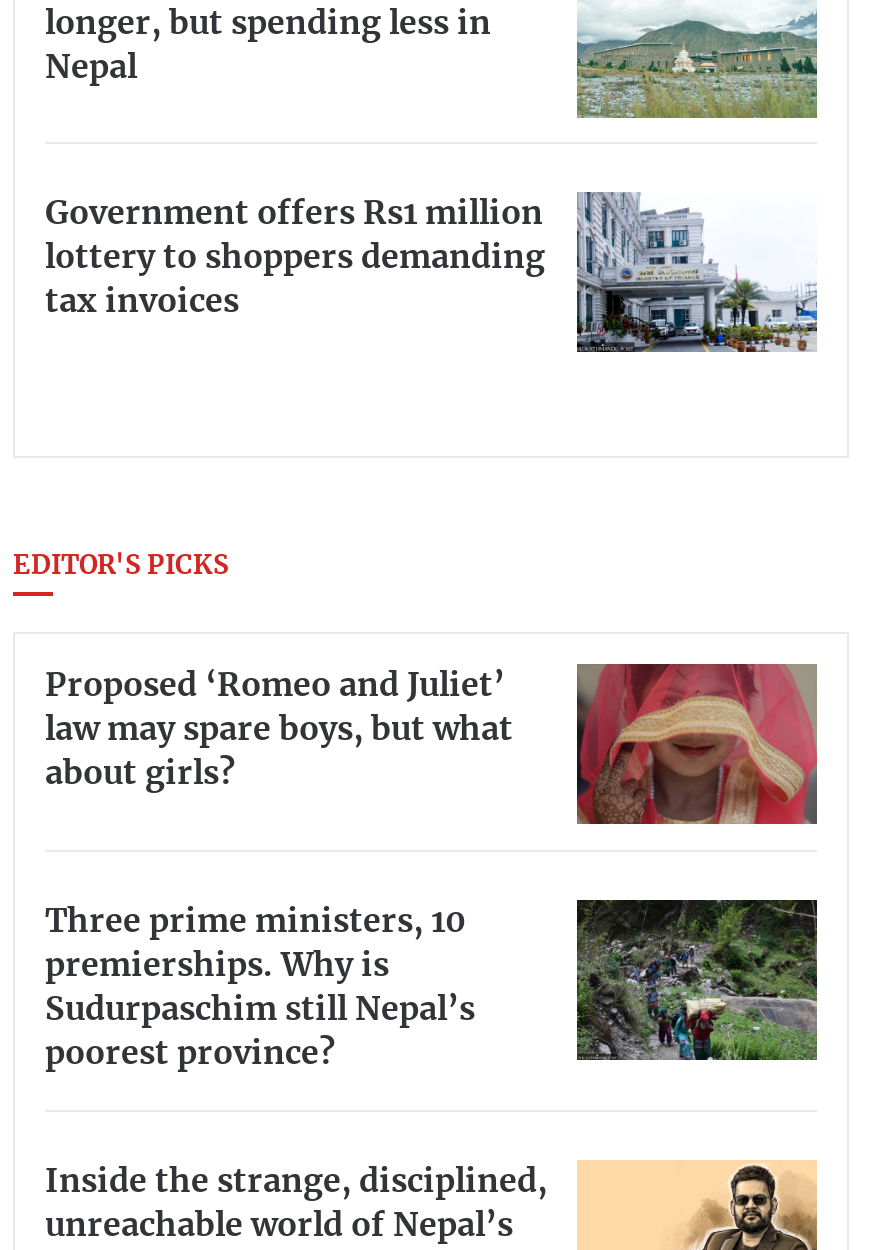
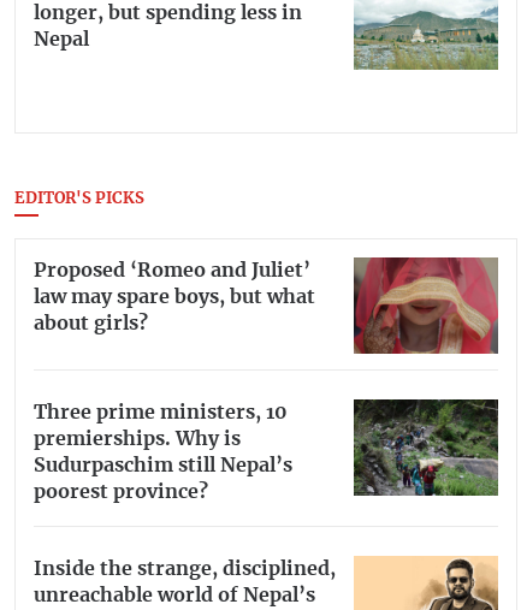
- [image]
- Government offers Rs1 million
- lottery to shoppers demanding
- tax invoices
